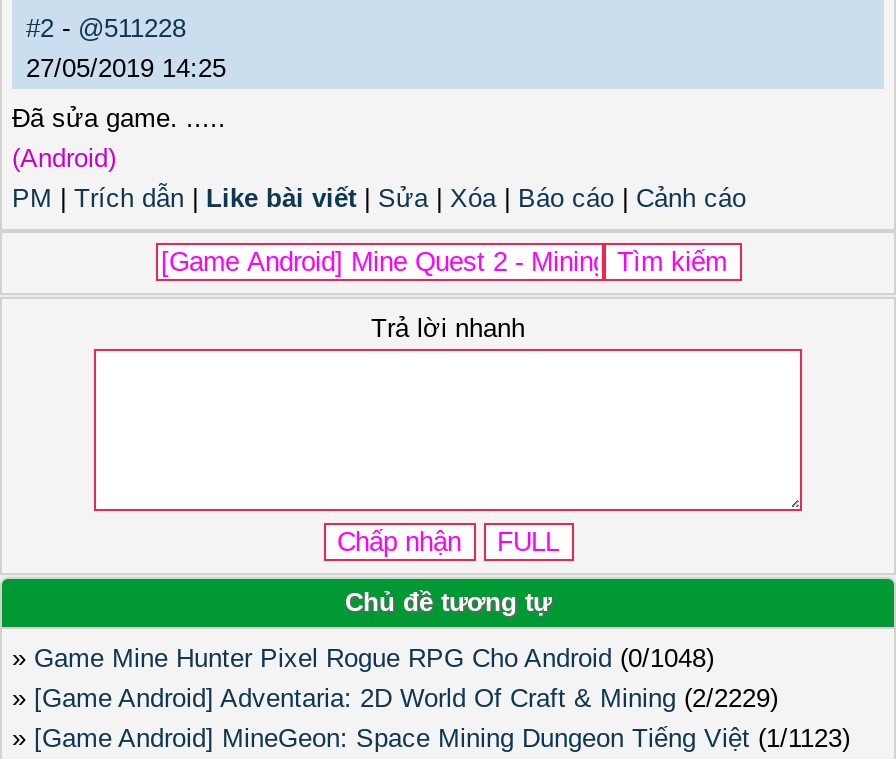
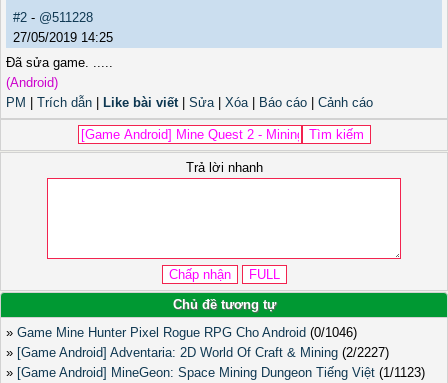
- » Game Mine Hunter Pixel Rogue RPG Cho Android (0/1048)
+ » Game Mine Hunter Pixel Rogue RPG Cho Android (0/1046)

- » [Game Android] Adventaria: 2D World Of Craft & Mining (2/2229)
+ » [Game Android] Adventaria: 2D World Of Craft & Mining (2/2227)
